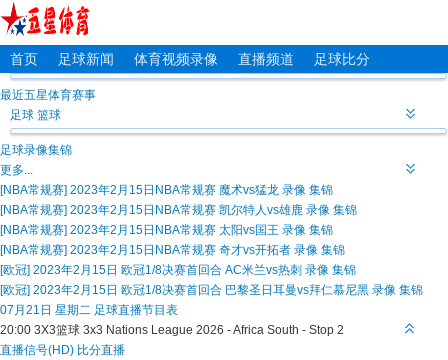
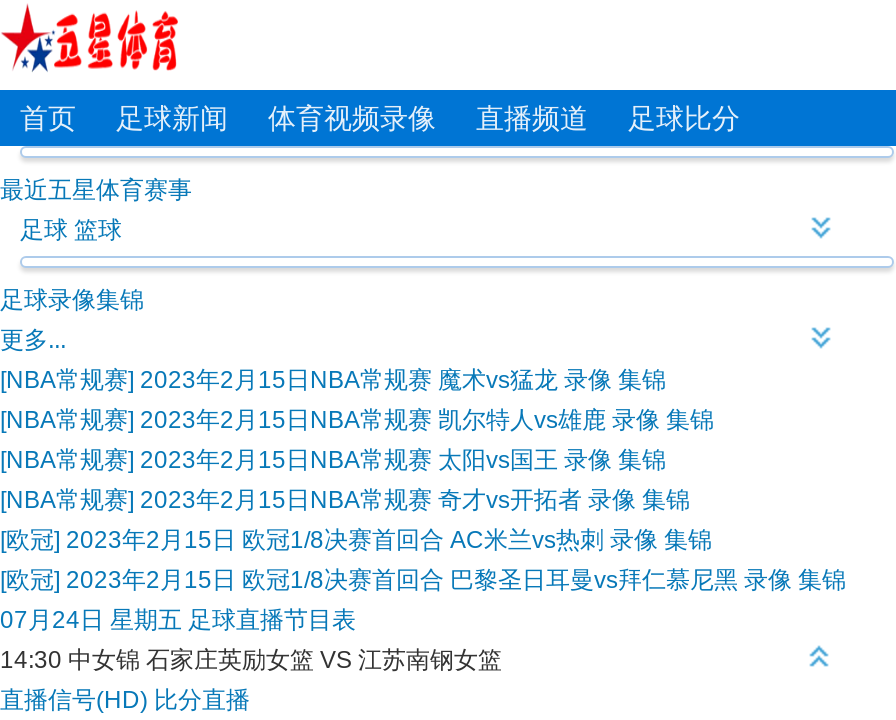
- 07月21日 星期二 足球直播节目表
- 20:00 3X3篮球3x3 Nations League 2026 - Africa South - Stop 2
+ 07月24日 星期五 足球直播节目表
+ 14:30 中女锦石家庄英励女篮 VS 江苏南钢女篮
